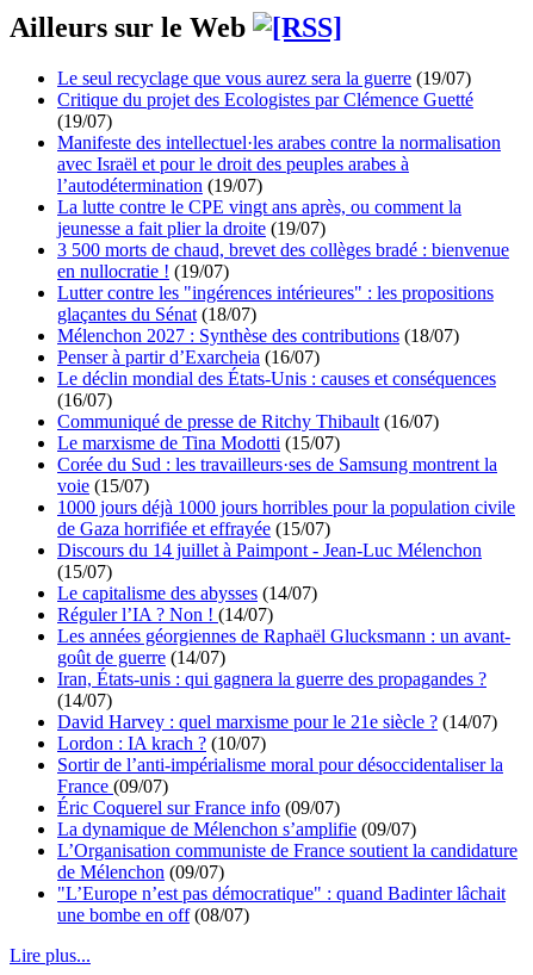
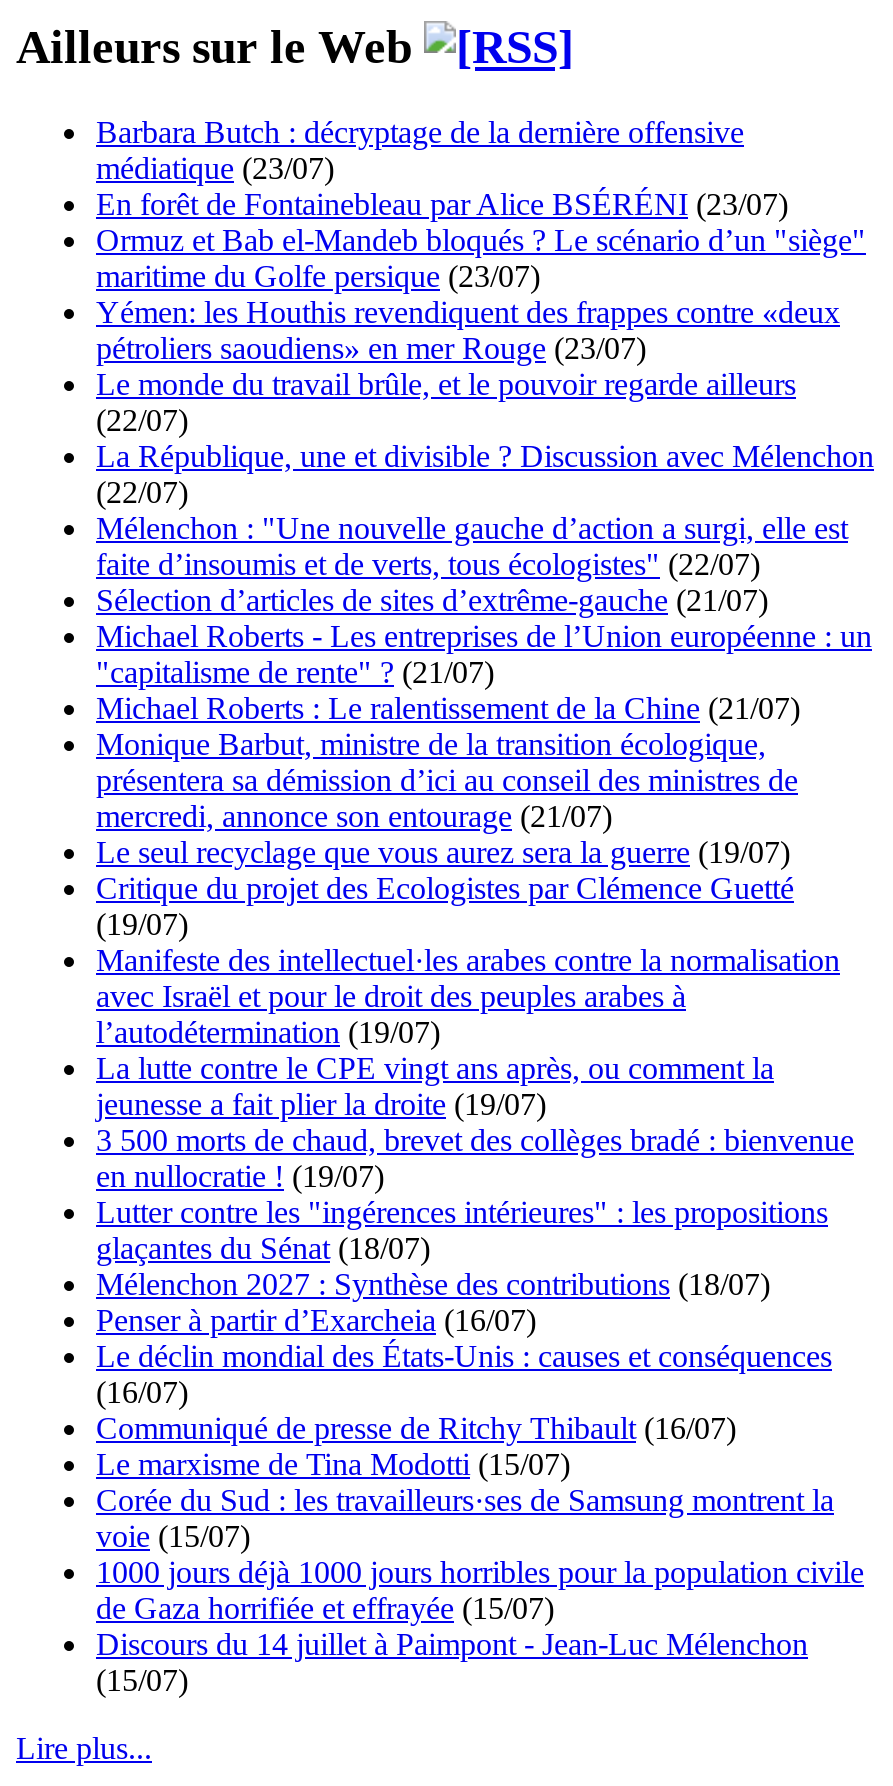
+ Barbara Butch : décryptage de la dernière offensive
+ médiatique (23/07)
+ En forêt de Fontainebleau par Alice BSÉRÉNI (23/07)
+ Ormuz et Bab el-Mandeb bloqués ? Le scénario d’un "siège"
+ maritime du Golfe persique (23/07)
+ Yémen: les Houthis revendiquent des frappes contre «deux
+ pétroliers saoudiens» en mer Rouge (23/07)
+ Le monde du travail brûle, et le pouvoir regarde ailleurs
+ (22/07)
+ La République, une et divisible ? Discussion avec Mélenchon
+ (22/07)
+ Mélenchon : "Une nouvelle gauche d’action a surgi, elle est
+ faite d’insoumis et de verts, tous écologistes" (22/07)
+ Sélection d’articles de sites d’extrême-gauche (21/07)
+ Michael Roberts - Les entreprises de l’Union européenne : un
+ "capitalisme de rente" ? (21/07)
+ Michael Roberts : Le ralentissement de la Chine (21/07)
+ Monique Barbut, ministre de la transition écologique,
+ présentera sa démission d’ici au conseil des ministres de
+ mercredi, annonce son entourage (21/07)

moved down: Le seul recyclage que vous aurez sera la guerre (19/07) | Critique du projet des Ecologistes par Clémence Guetté | (19/07) | ... | Discours du 14 juillet à Paimpont - Jean-Luc Mélenchon | (15/07)

- Le capitalisme des abysses (14/07)
- Réguler l’IA ? Non ! (14/07)
- Les années géorgiennes de Raphaël Glucksmann : un avant-
- goût de guerre (14/07)
- Iran, États-unis : qui gagnera la guerre des propagandes ?
- (14/07)
- David Harvey : quel marxisme pour le 21e siècle ? (14/07)
- Lordon : IA krach ? (10/07)
- Sortir de l’anti-impérialisme moral pour désoccidentaliser la
- France (09/07)
- Éric Coquerel sur France info (09/07)
- La dynamique de Mélenchon s’amplifie (09/07)
- L’Organisation communiste de France soutient la candidature
- de Mélenchon (09/07)
- "L’Europe n’est pas démocratique" : quand Badinter lâchait
- une bombe en off (08/07)
